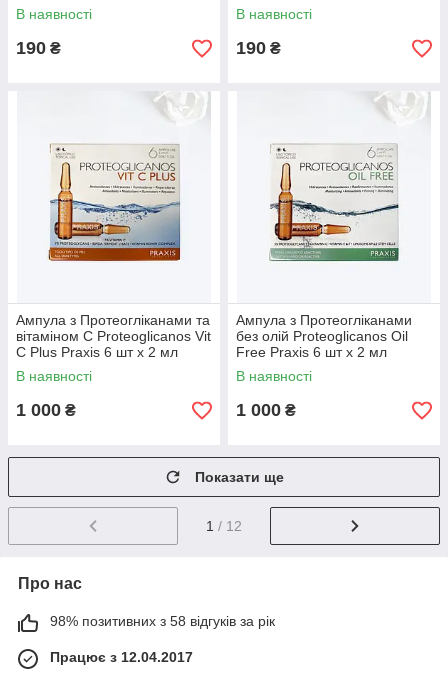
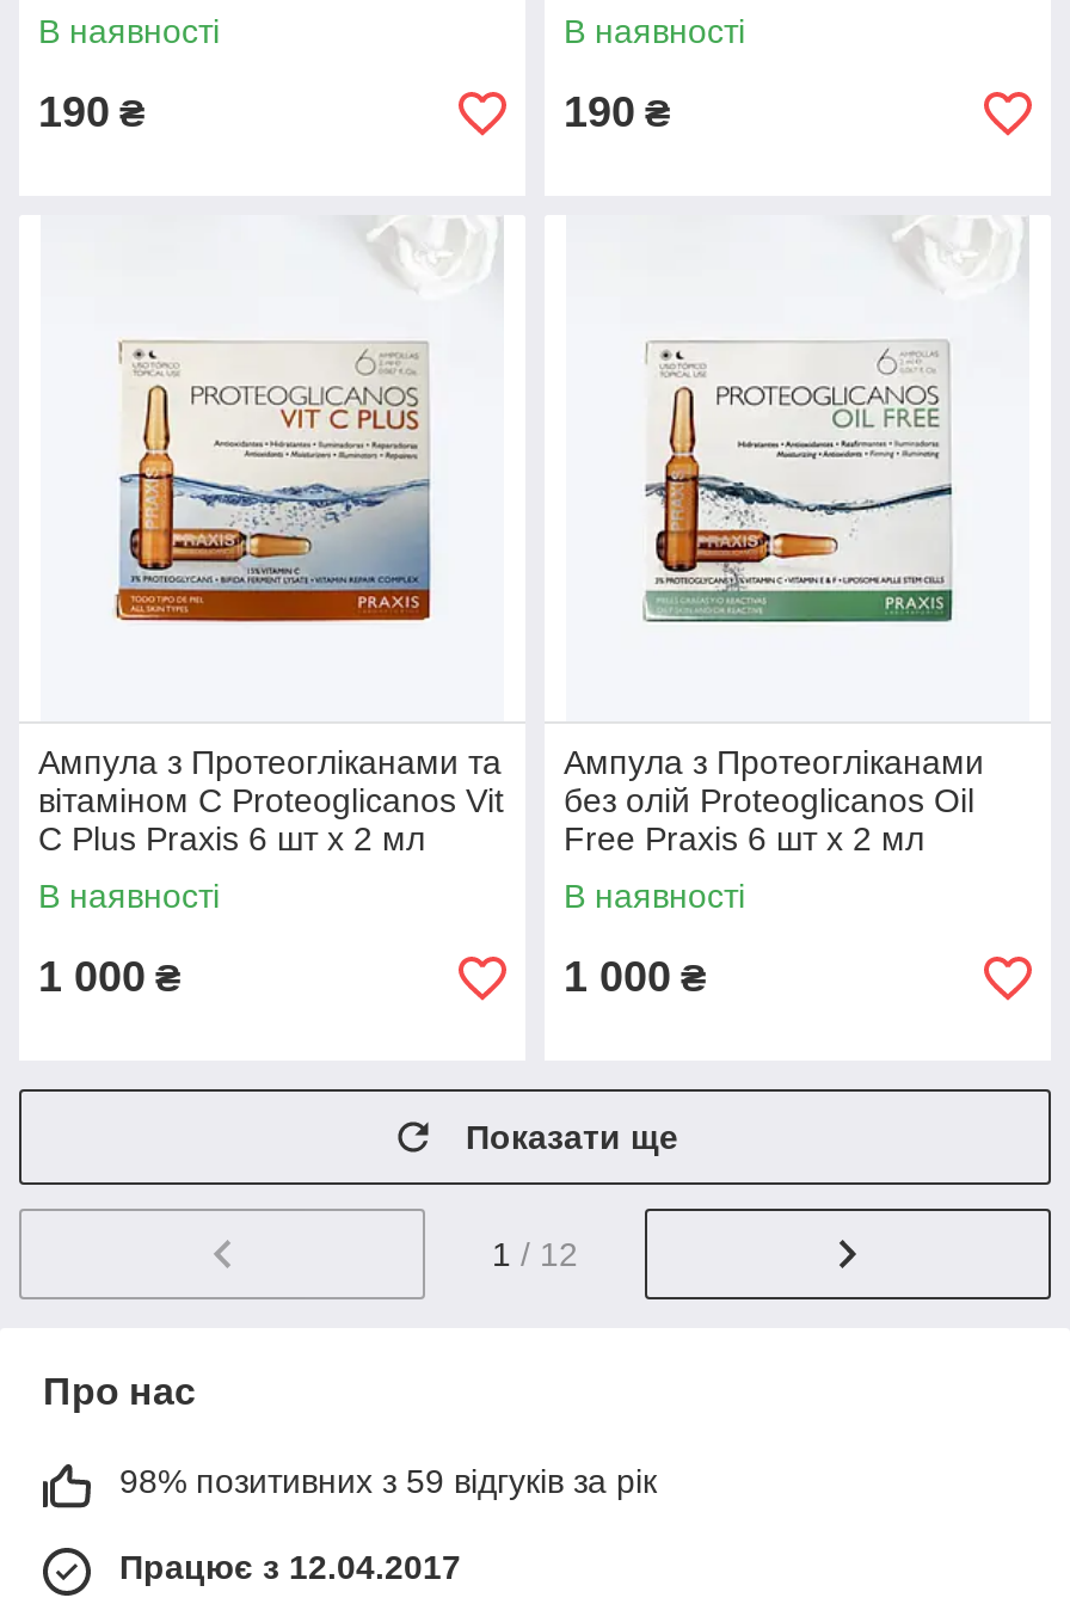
- 98% позитивних з 58 відгуків за рік
+ 98% позитивних з 59 відгуків за рік
